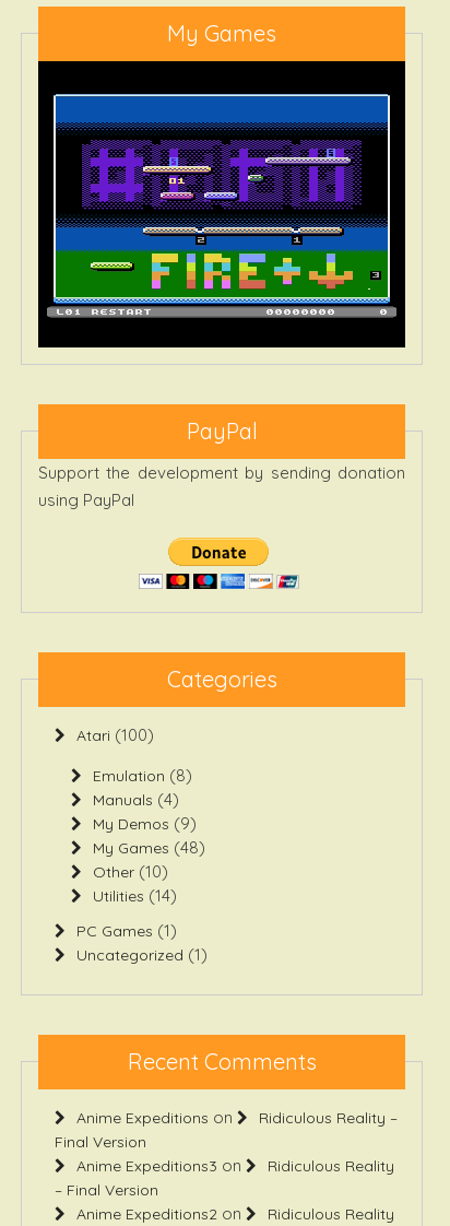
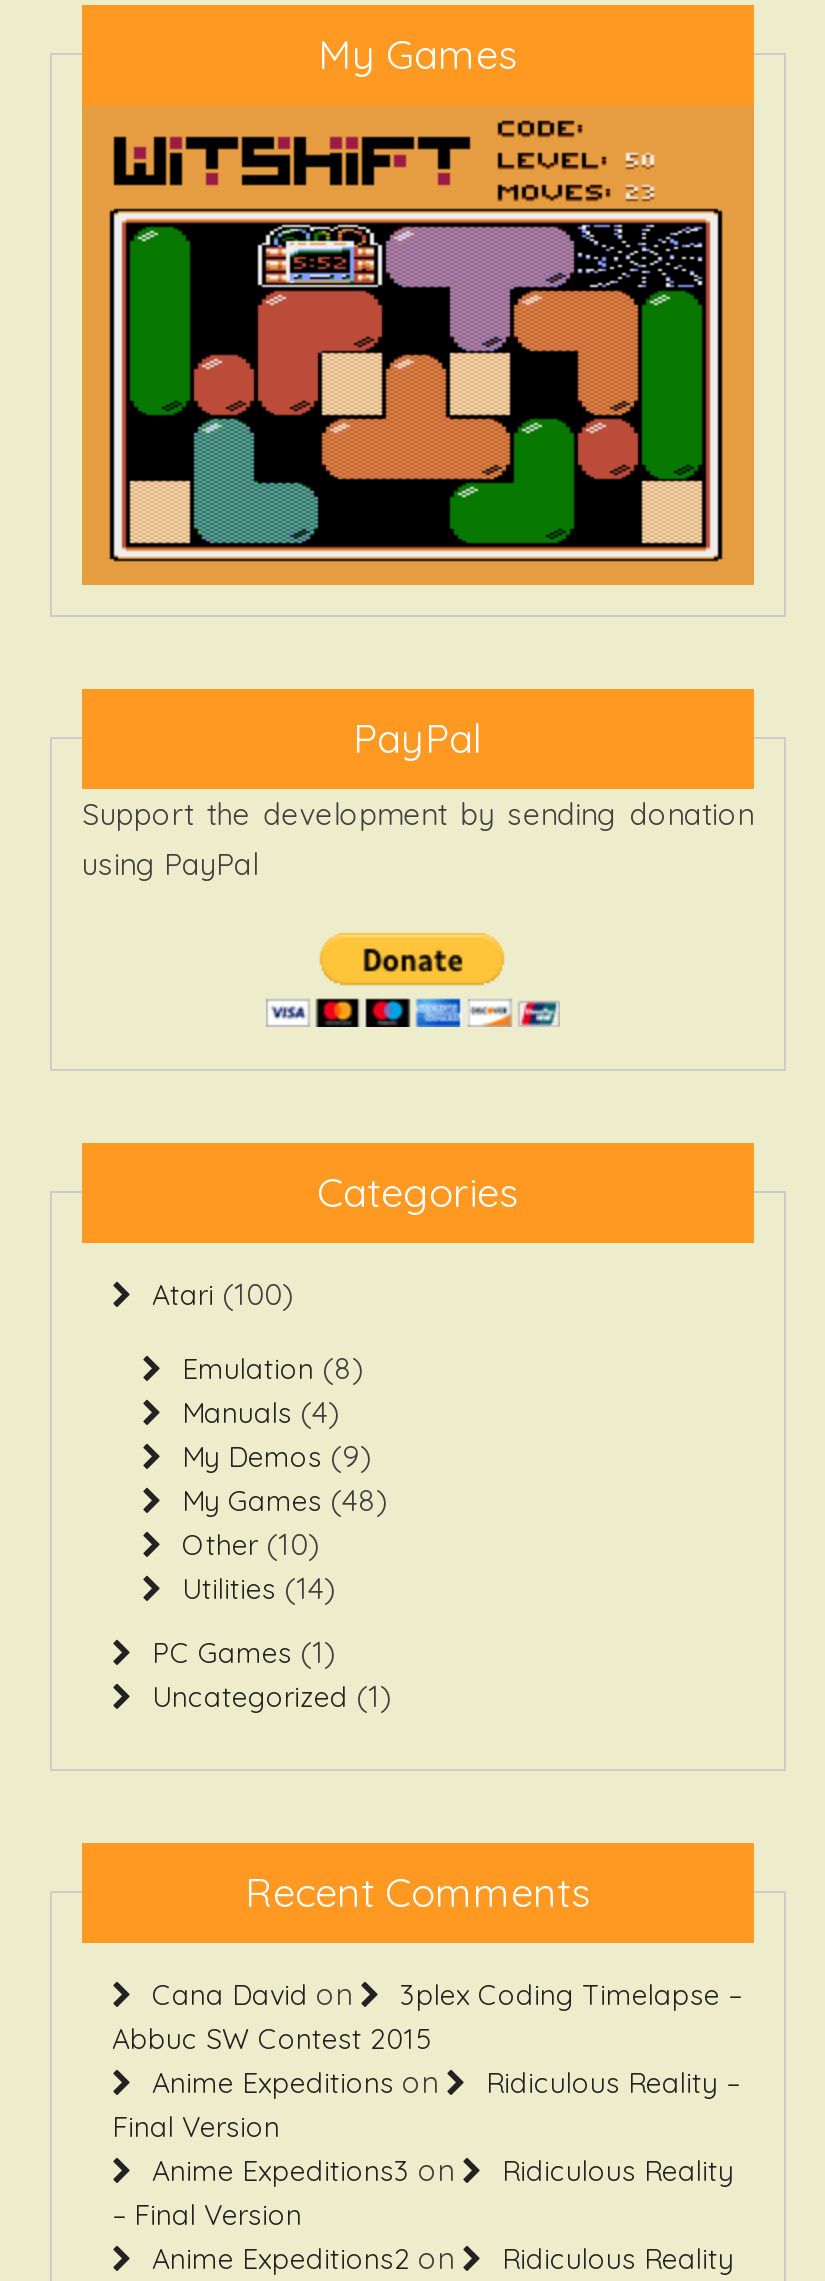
- [image]
+ [image]

moved up: PayPal | Support the development by sending donation | using PayPal | ... | Uncategorized (1) | Recent Comments

+ Cana David on
+ 3plex Coding Timelapse –
+ Abbuc SW Contest 2015
